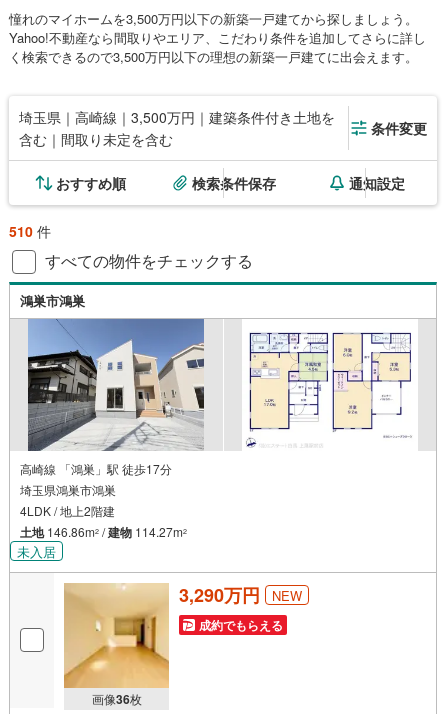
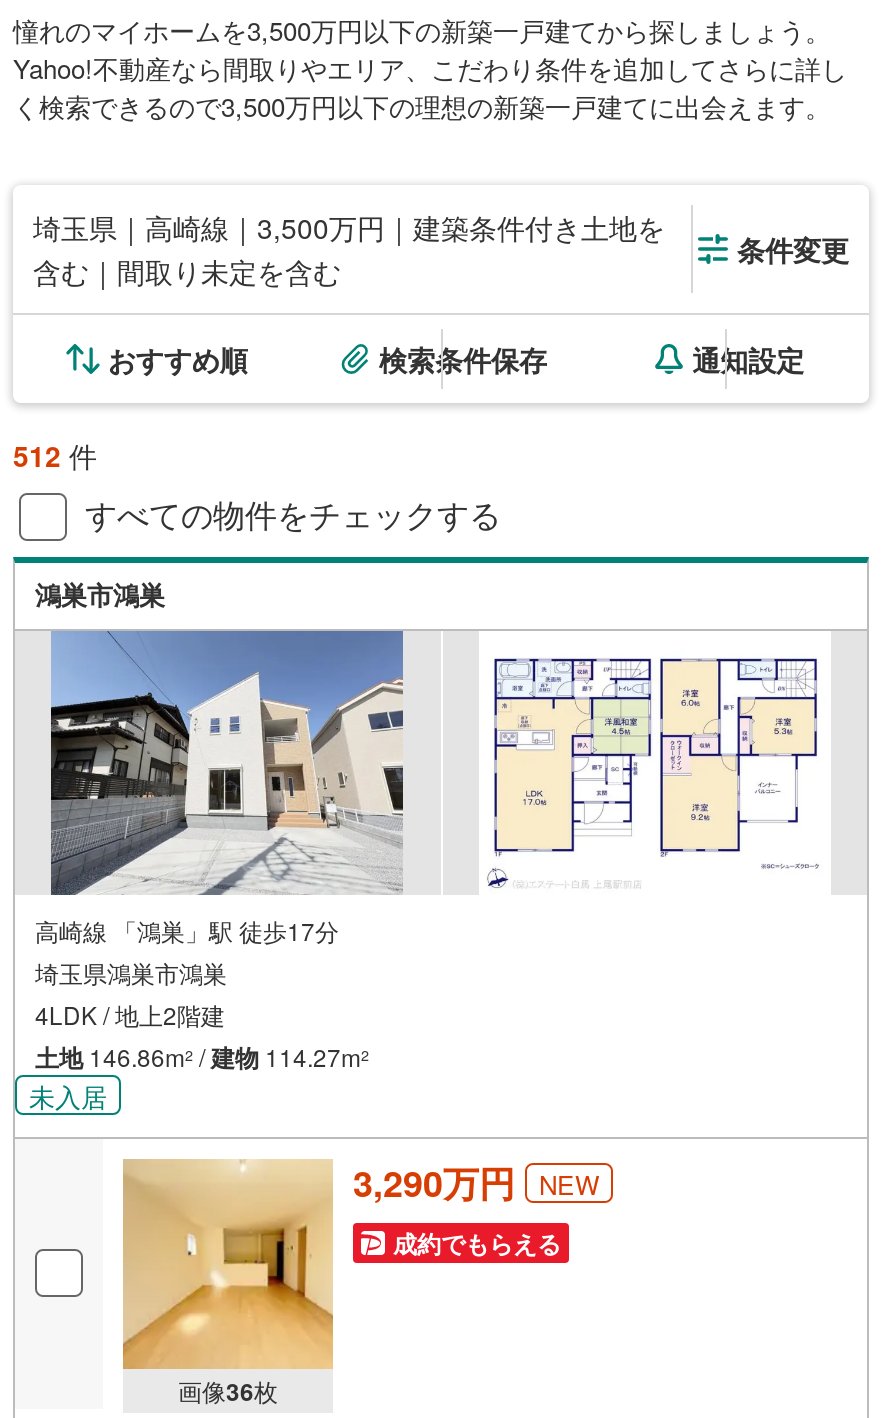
- 510件
+ 512件
